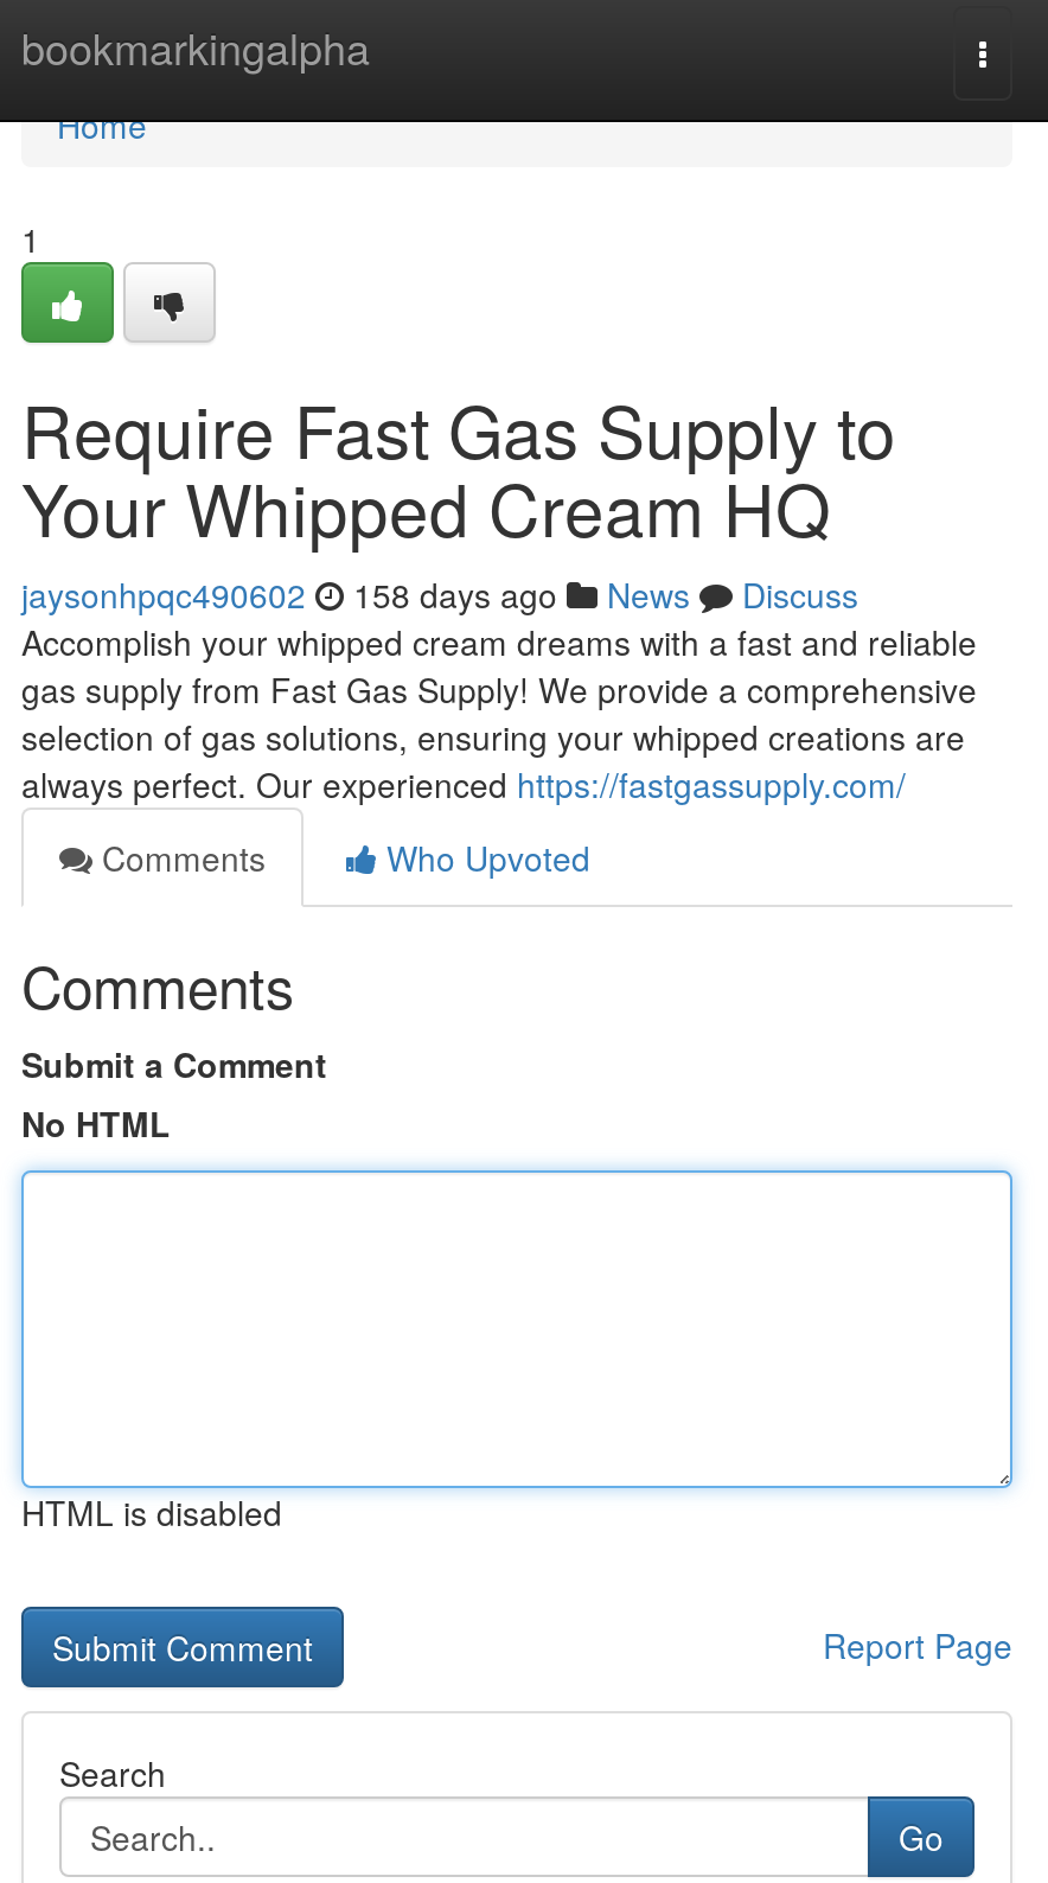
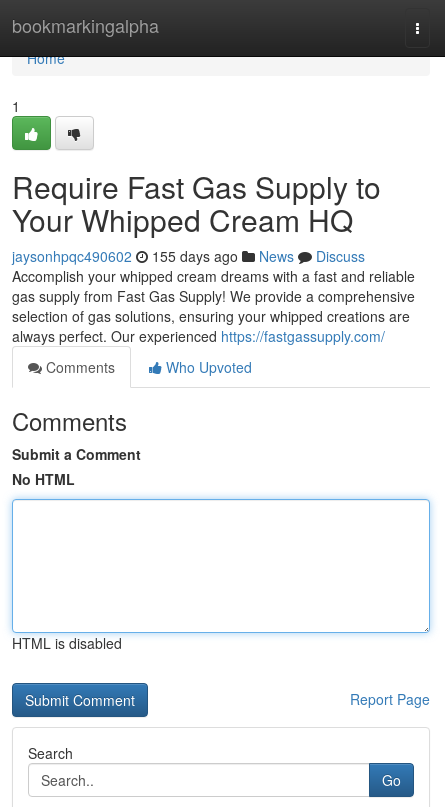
- jaysonhpqc490602 158 days ago News Discuss
+ jaysonhpqc490602 155 days ago News Discuss
